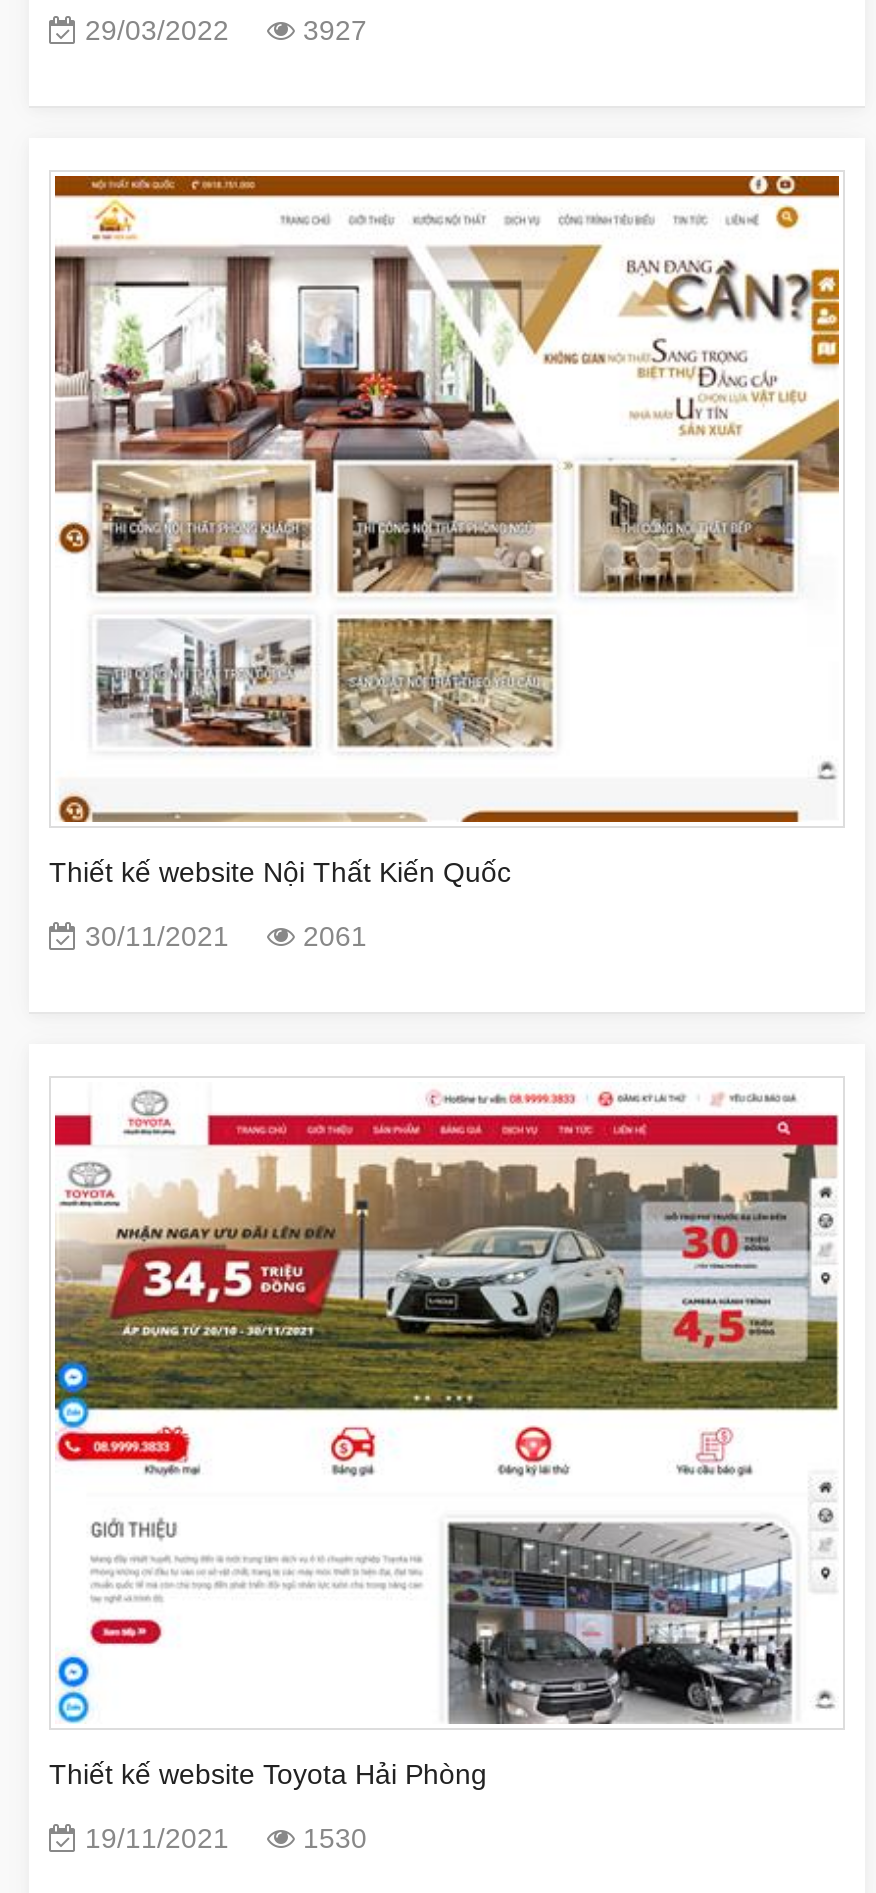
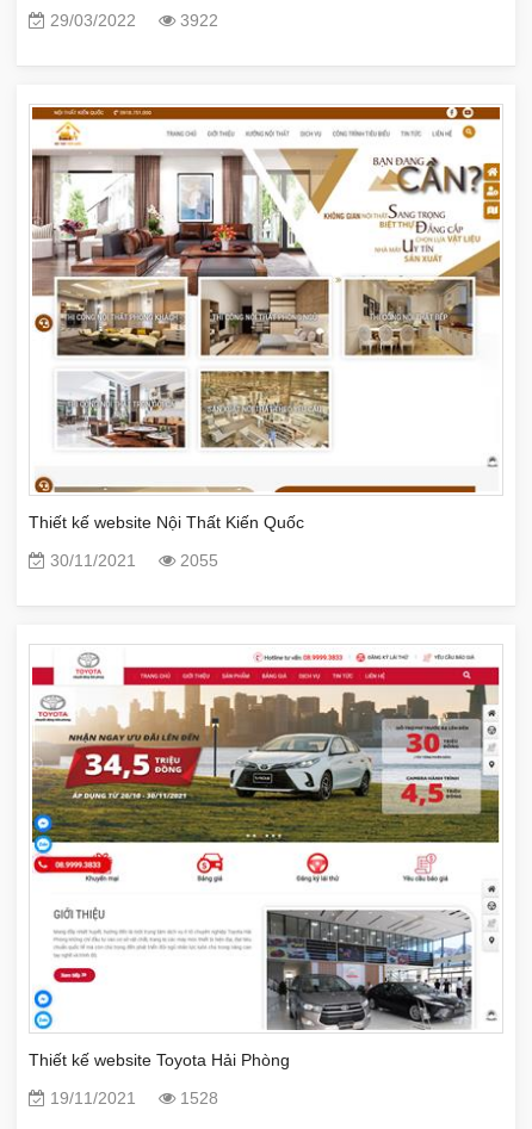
- 3927
+ 3922

- 2061
+ 2055

- 1530
+ 1528
